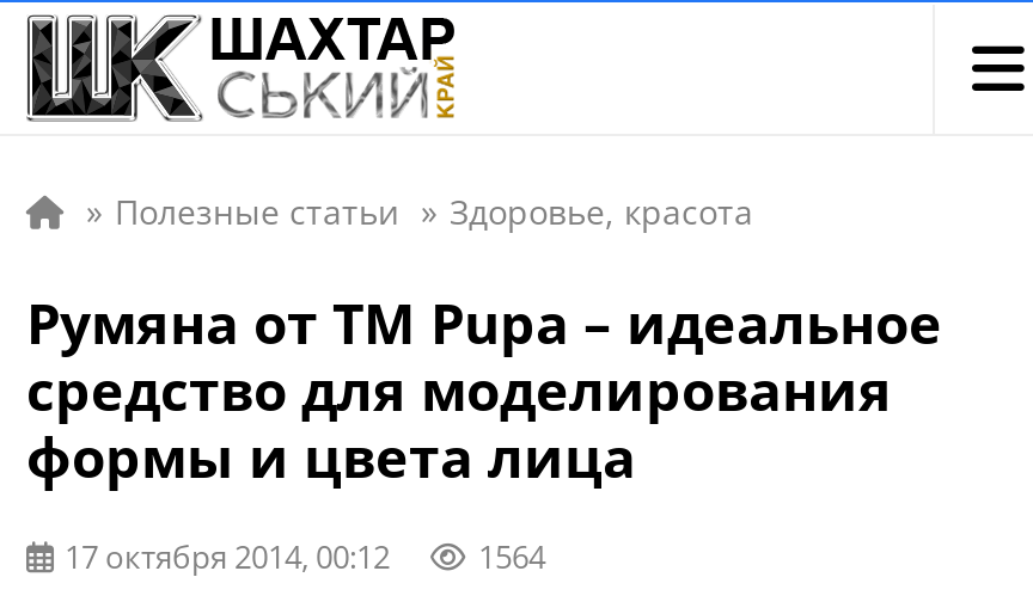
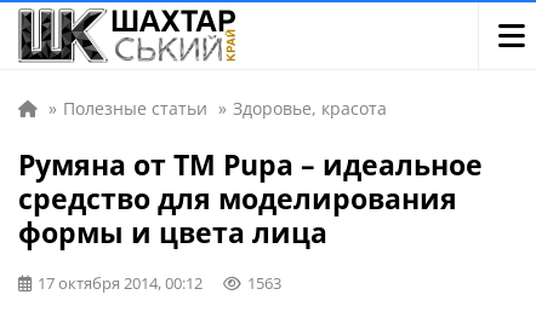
- 1564
+ 1563
